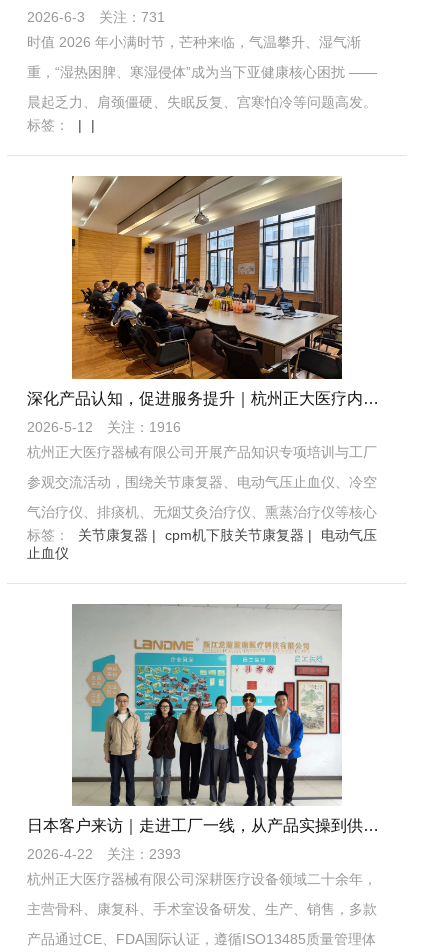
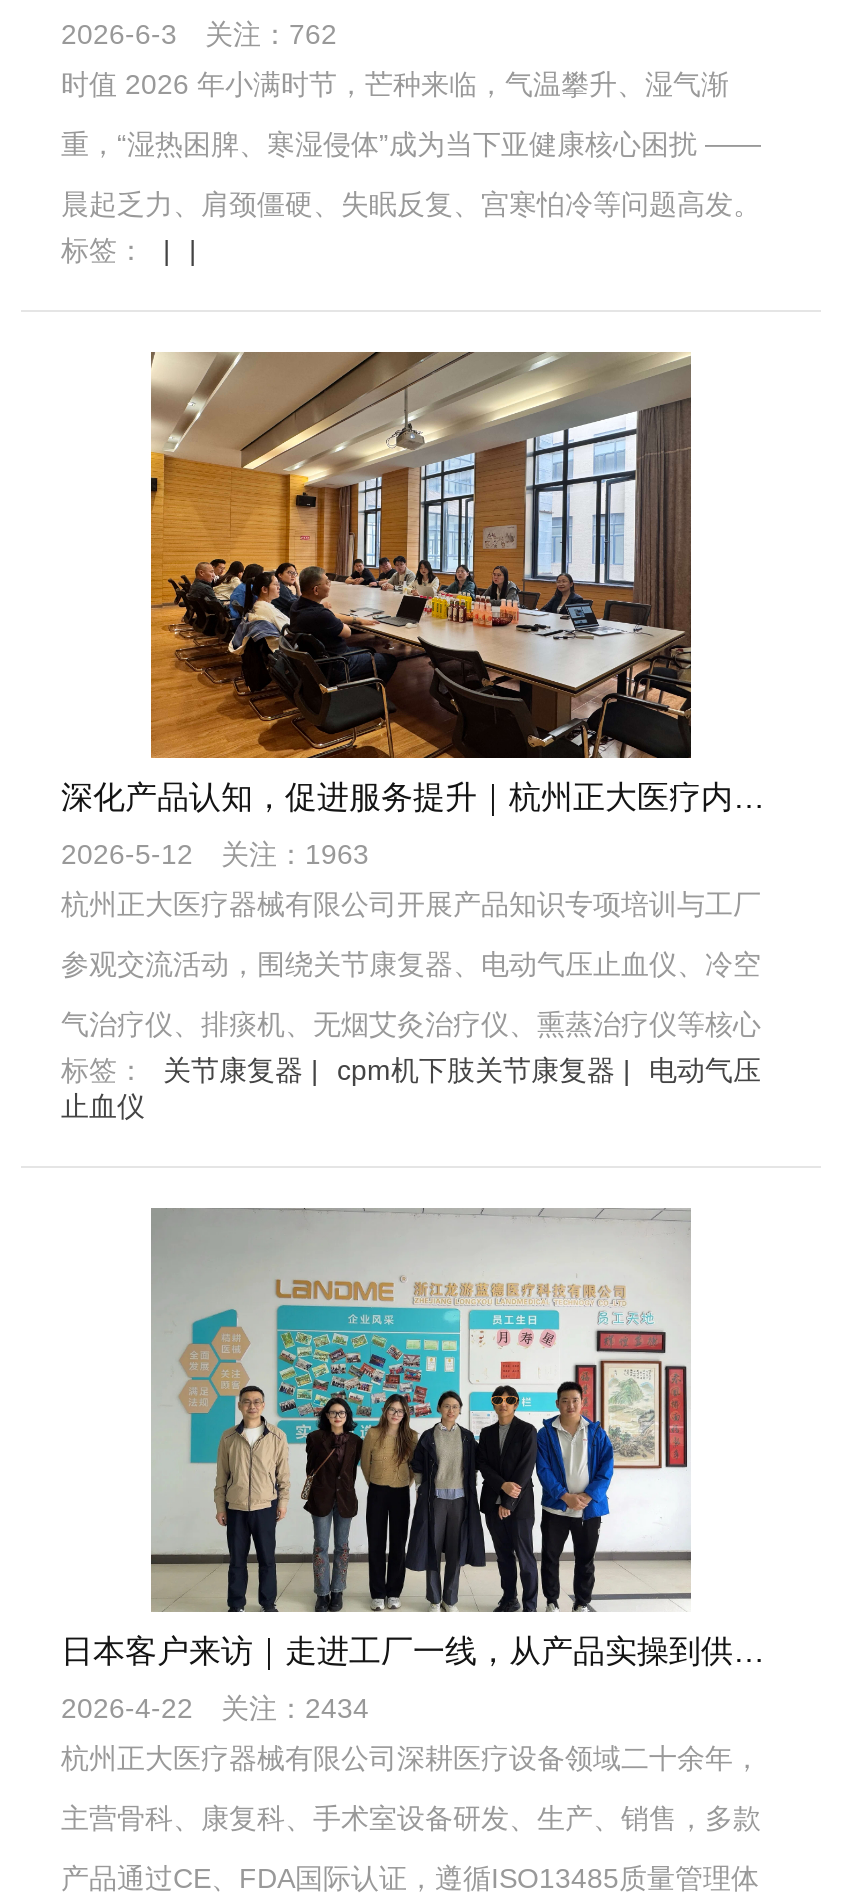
- 2026-6-3 关注：731
+ 2026-6-3 关注：762

- 2026-5-12 关注：1916
+ 2026-5-12 关注：1963

- 2026-4-22 关注：2393
+ 2026-4-22 关注：2434
